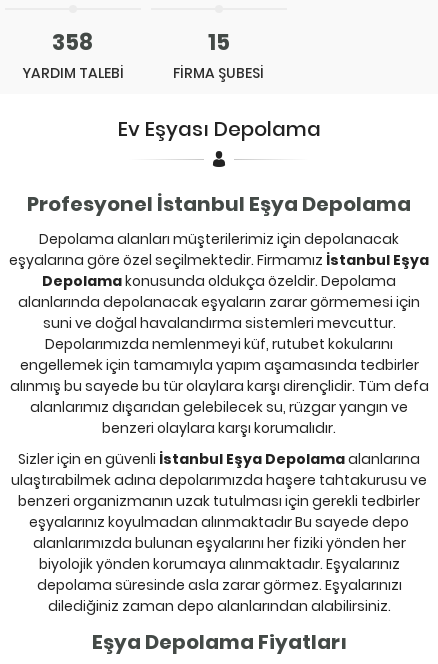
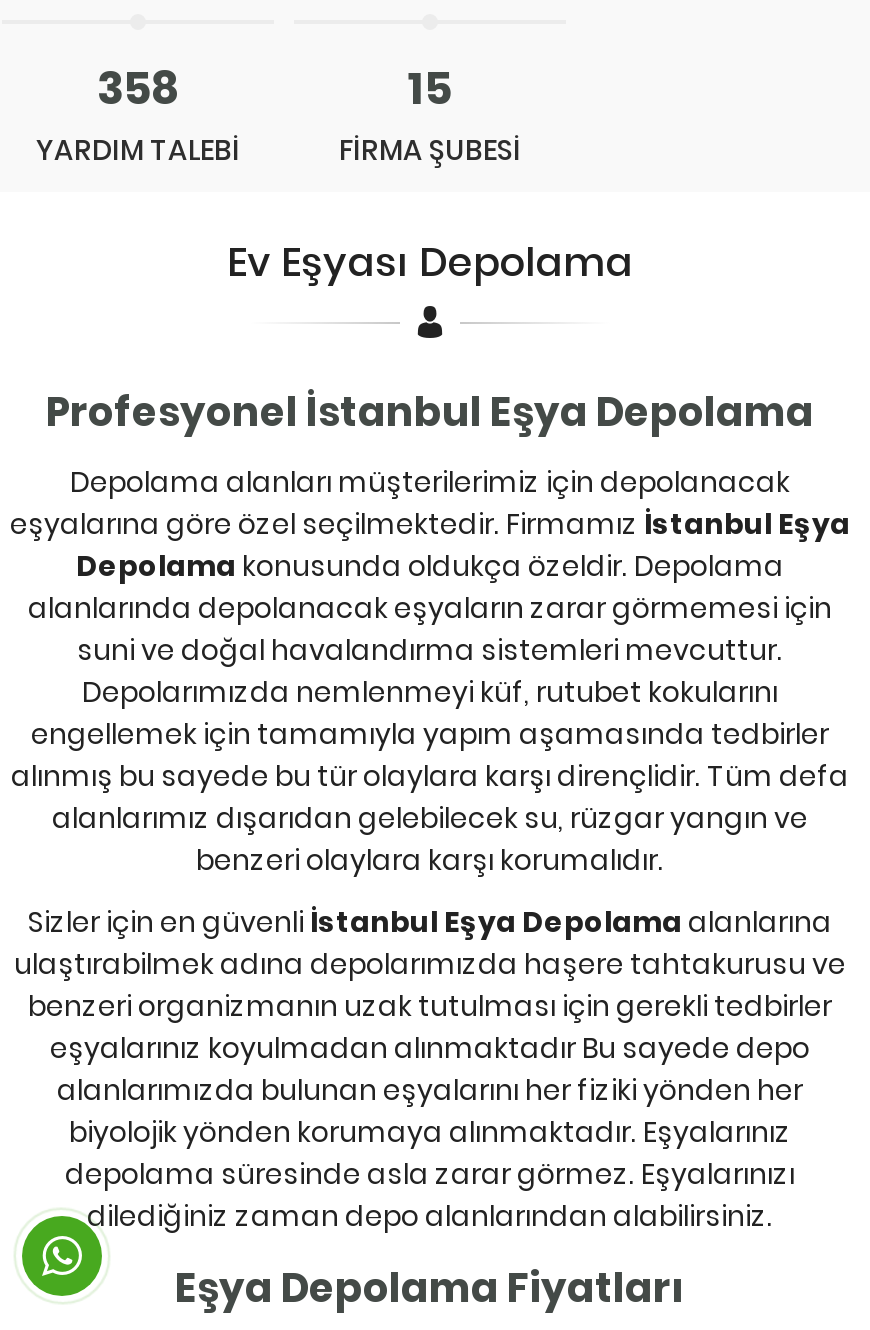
+ [image]
